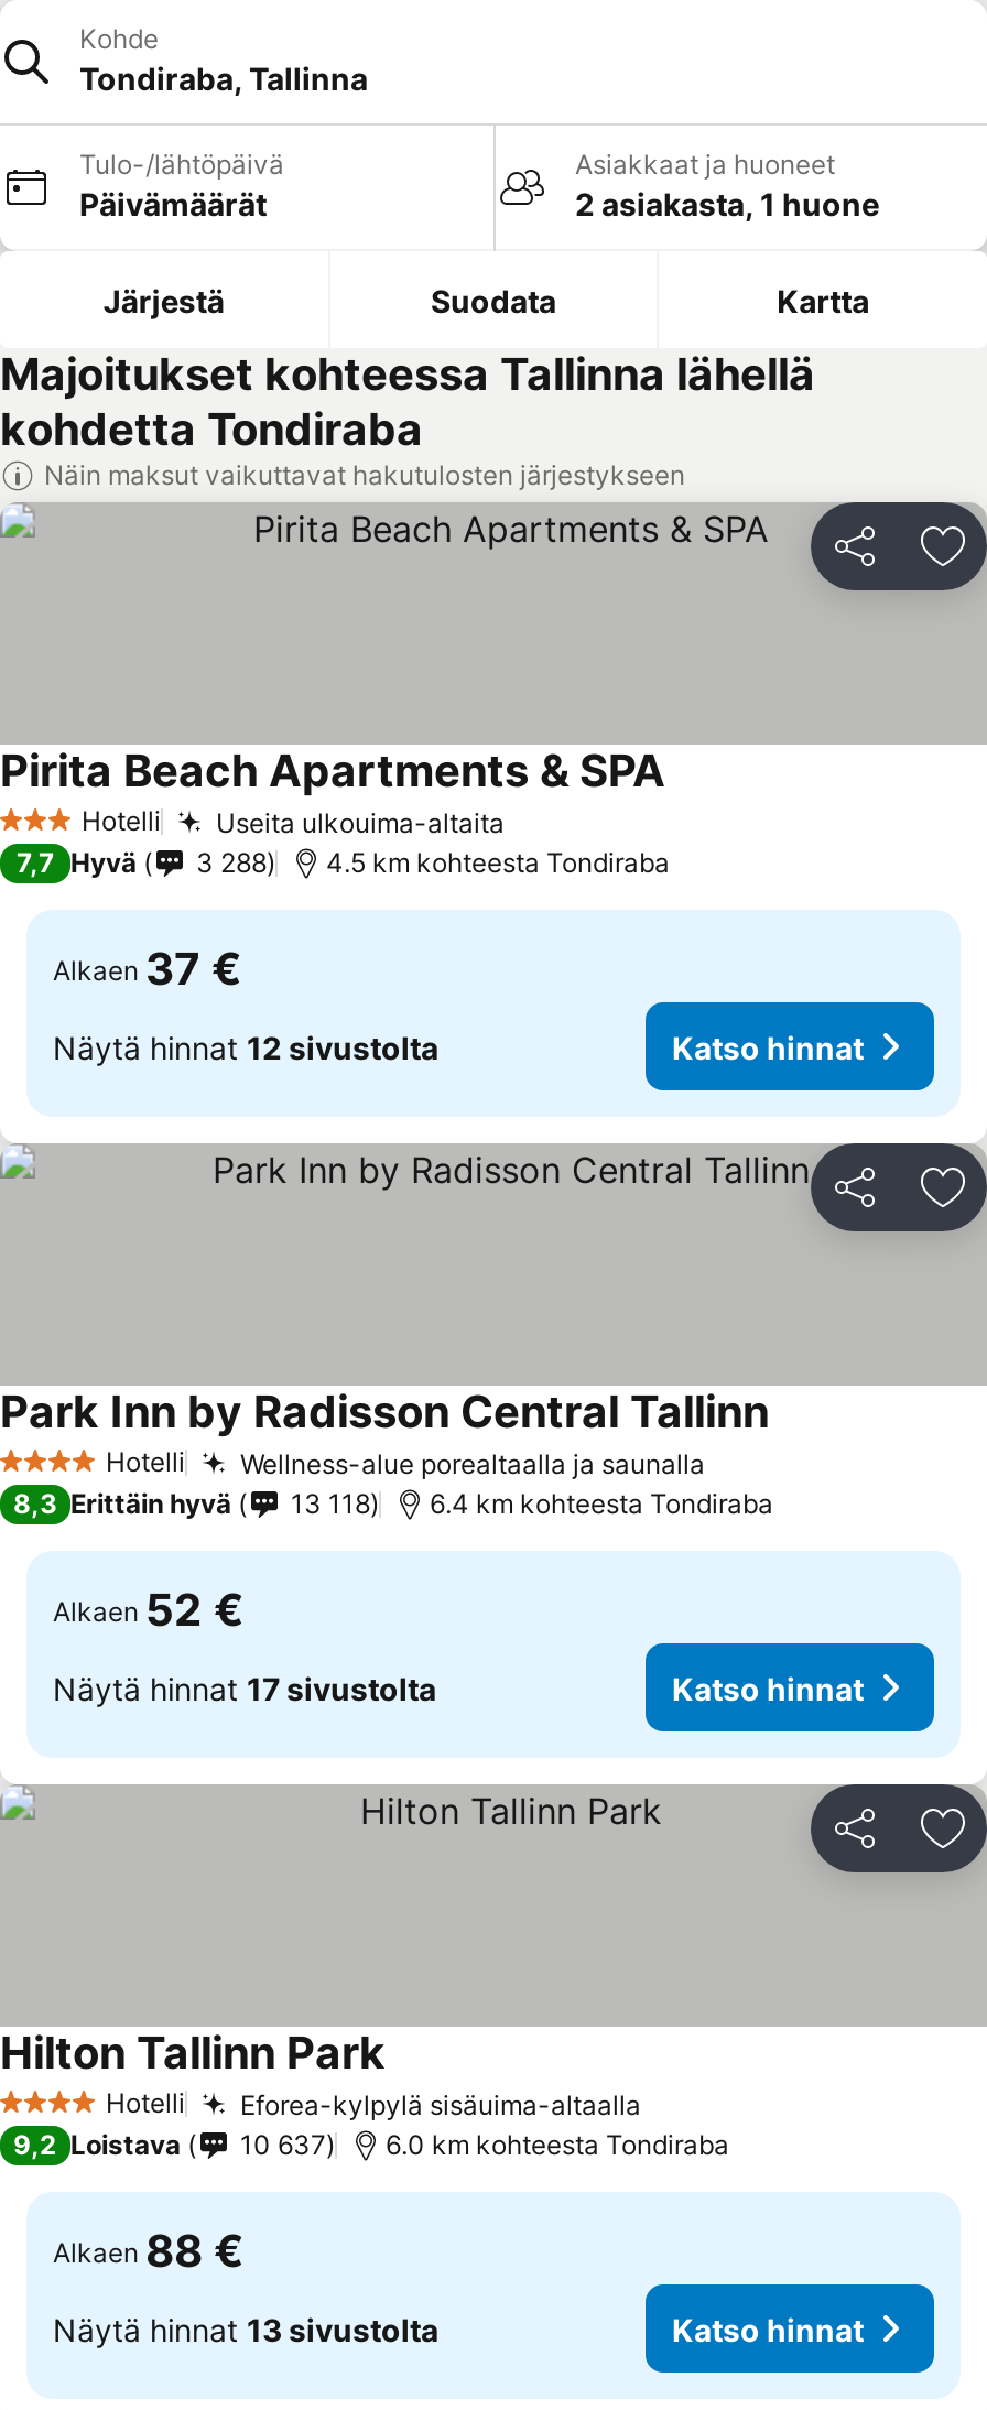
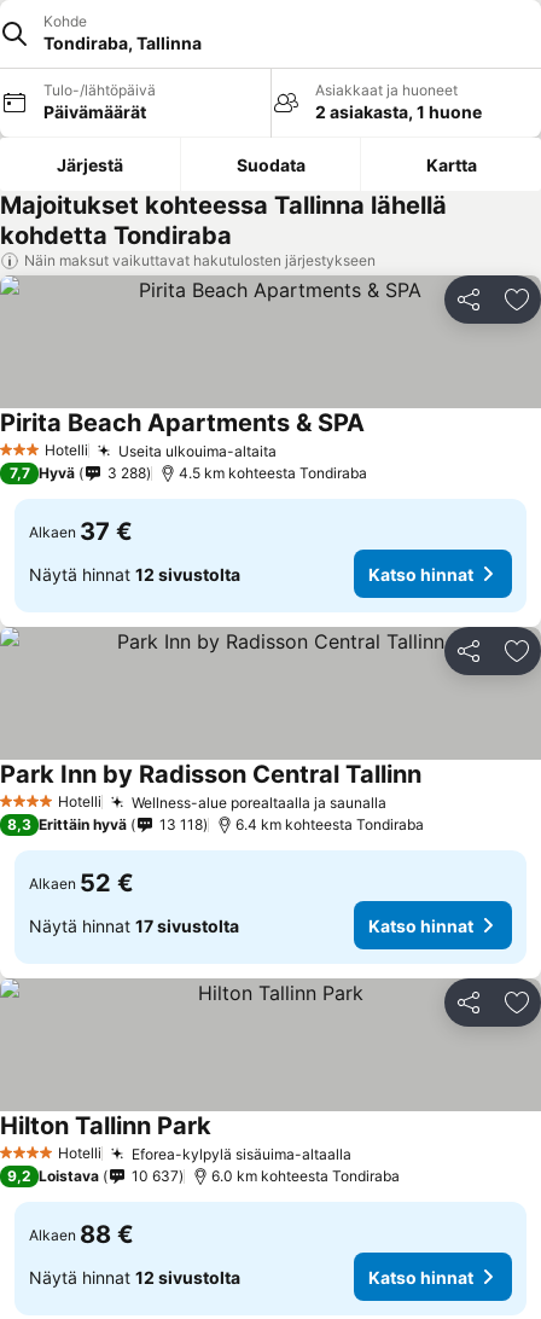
- Näytä hinnat 13 sivustolta
+ Näytä hinnat 12 sivustolta
